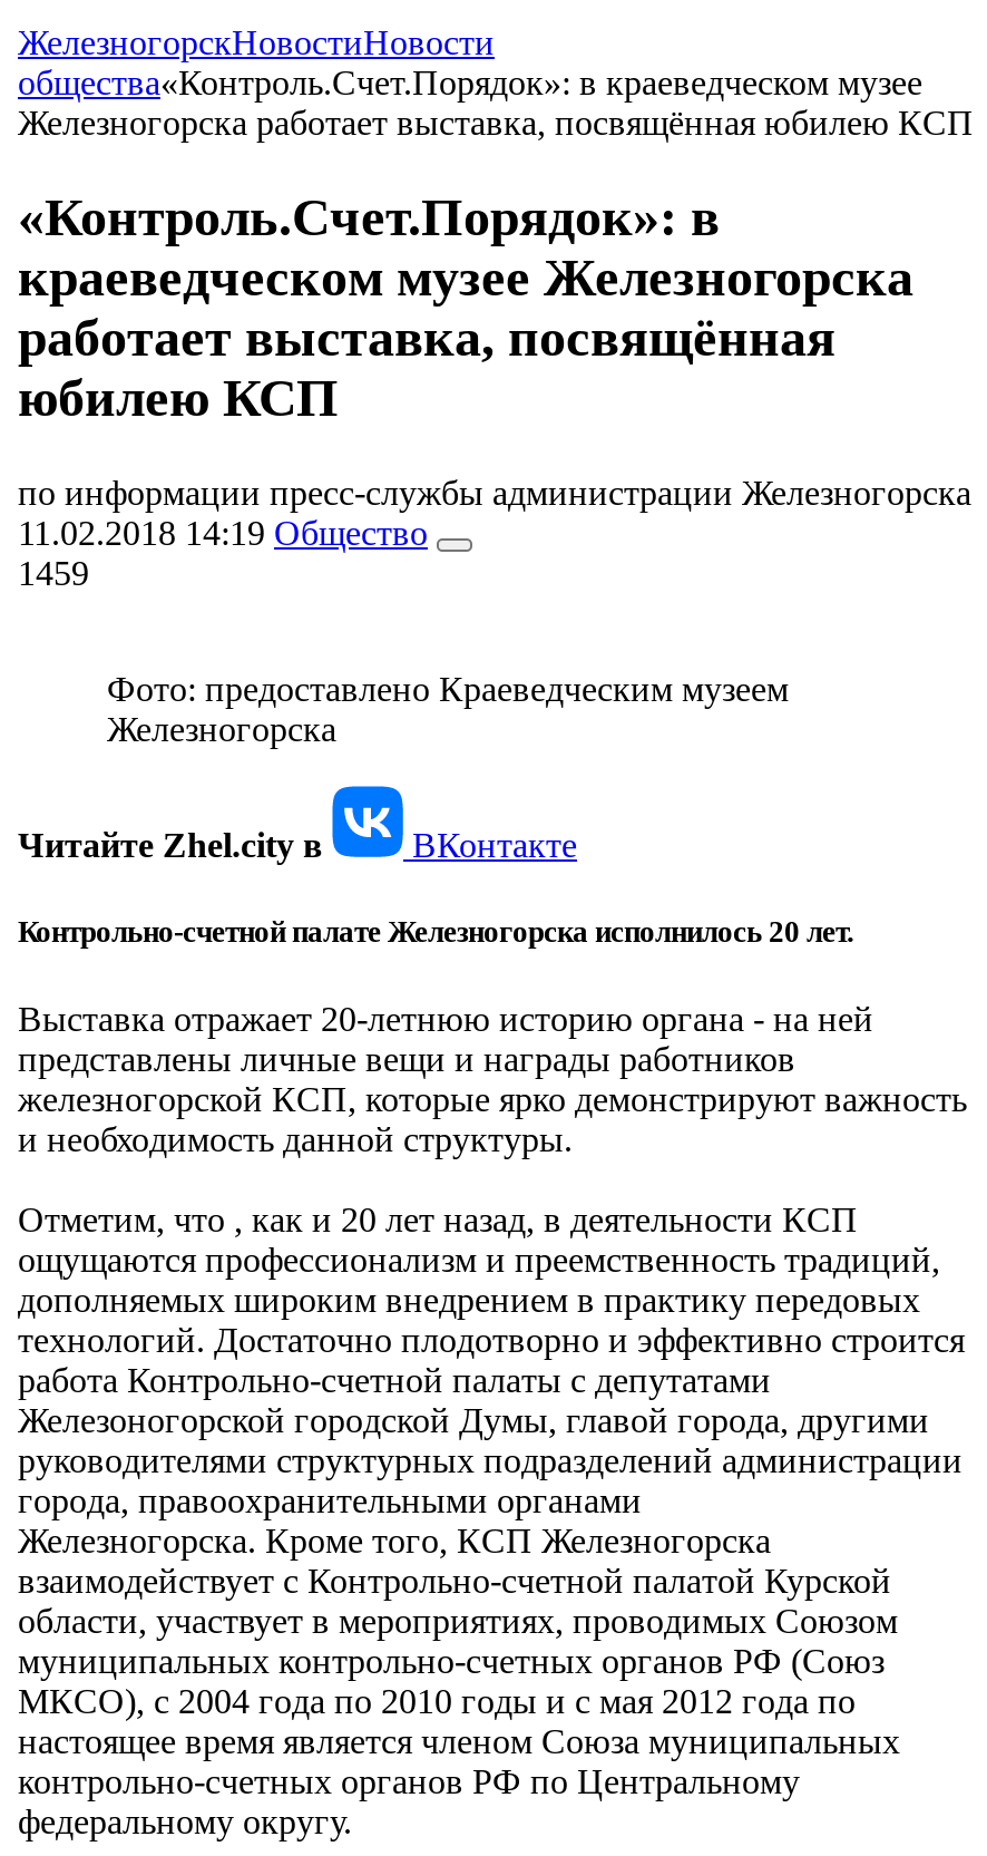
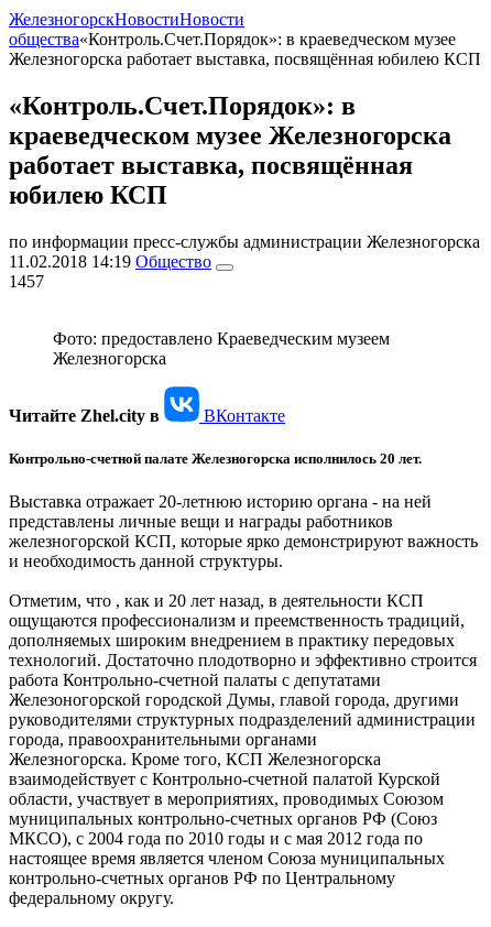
- 1459
+ 1457
